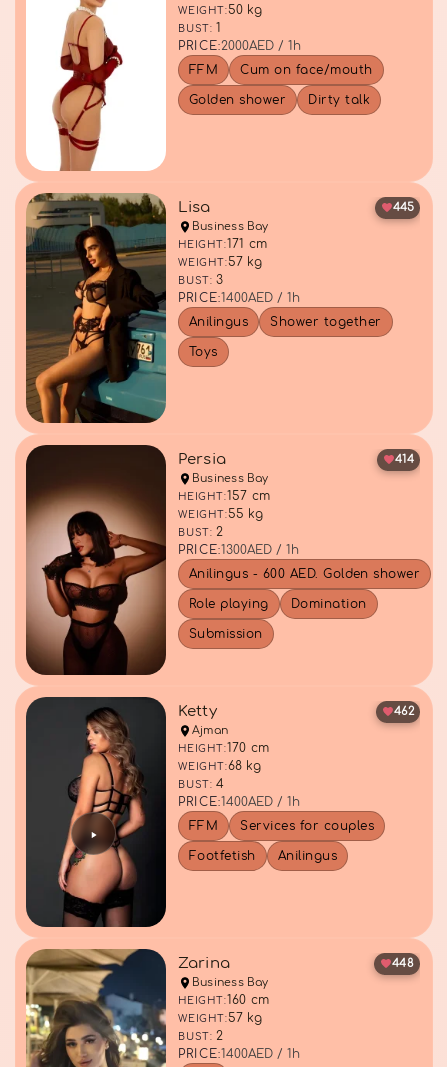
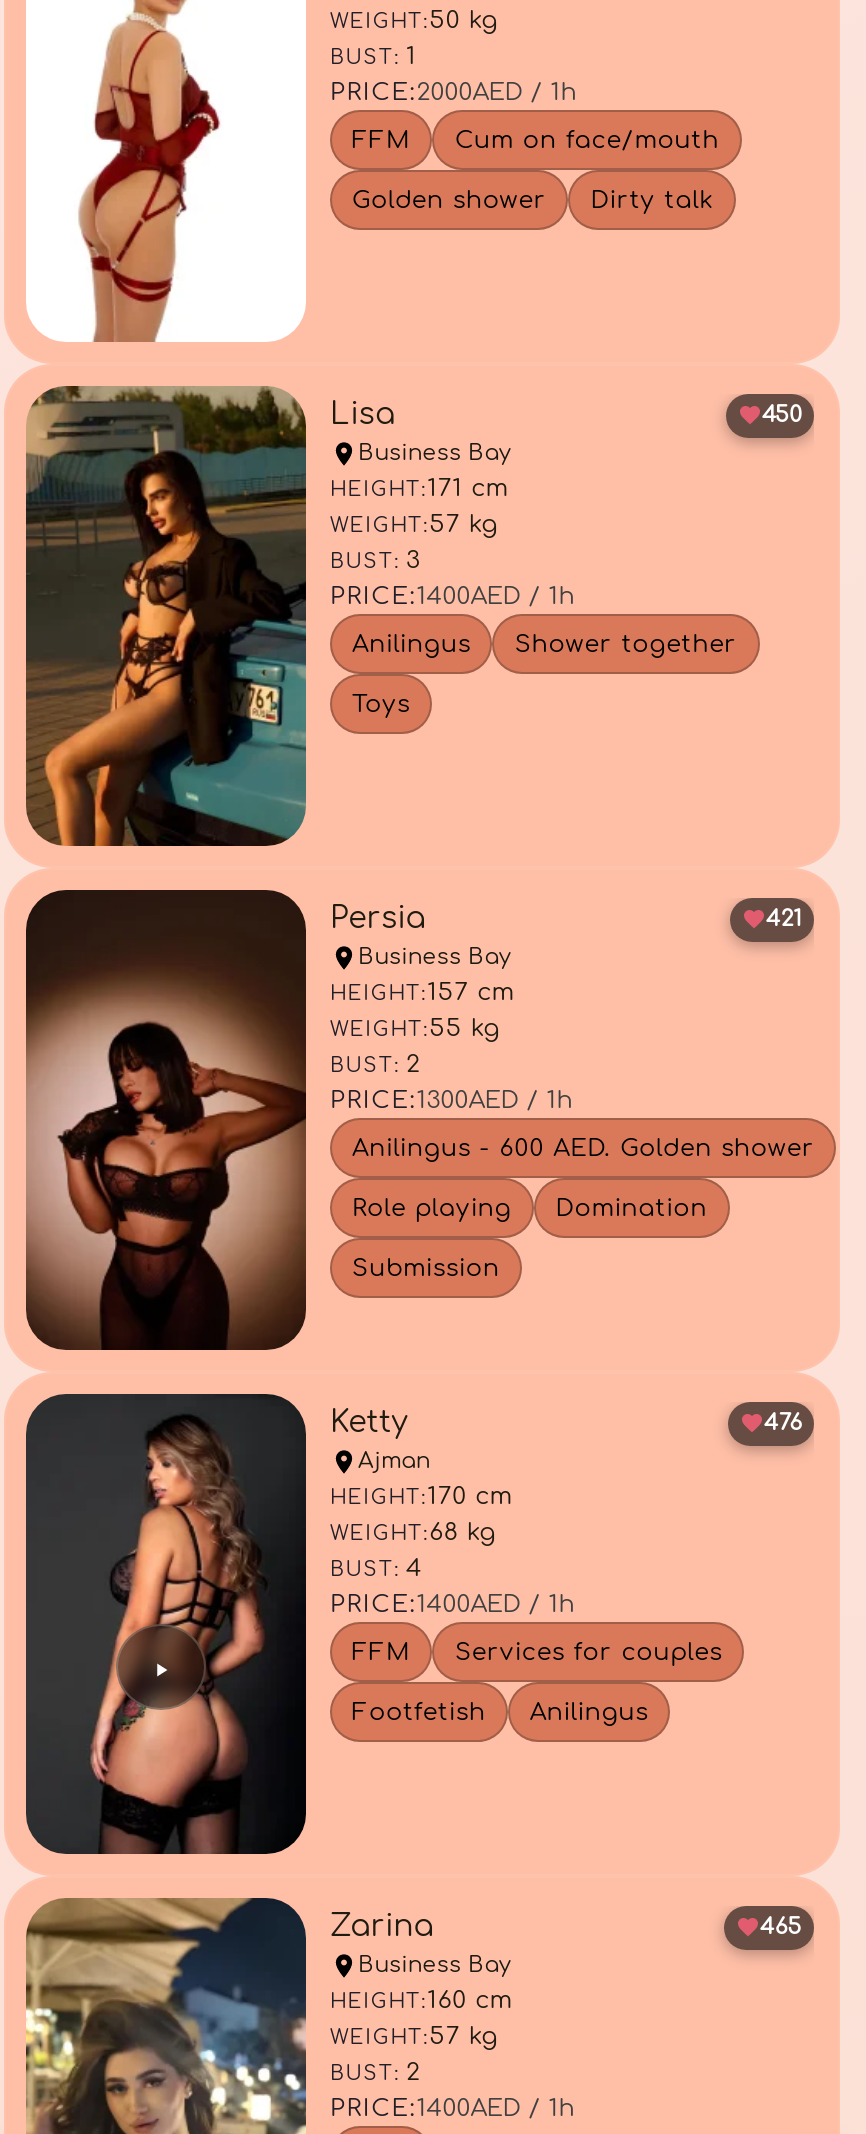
- 445
+ 450

- 414
+ 421

- 462
+ 476

- 448
+ 465
